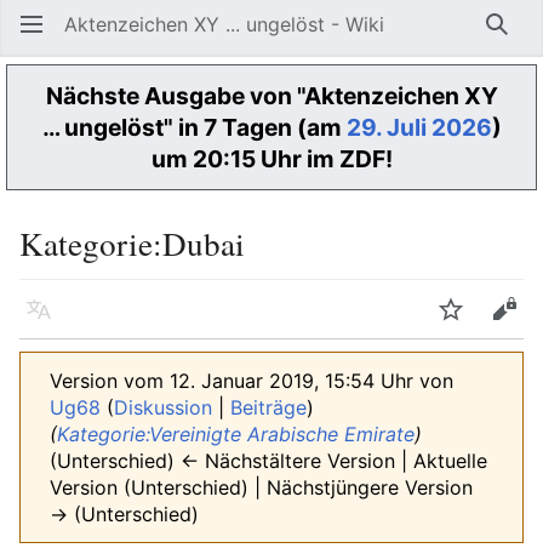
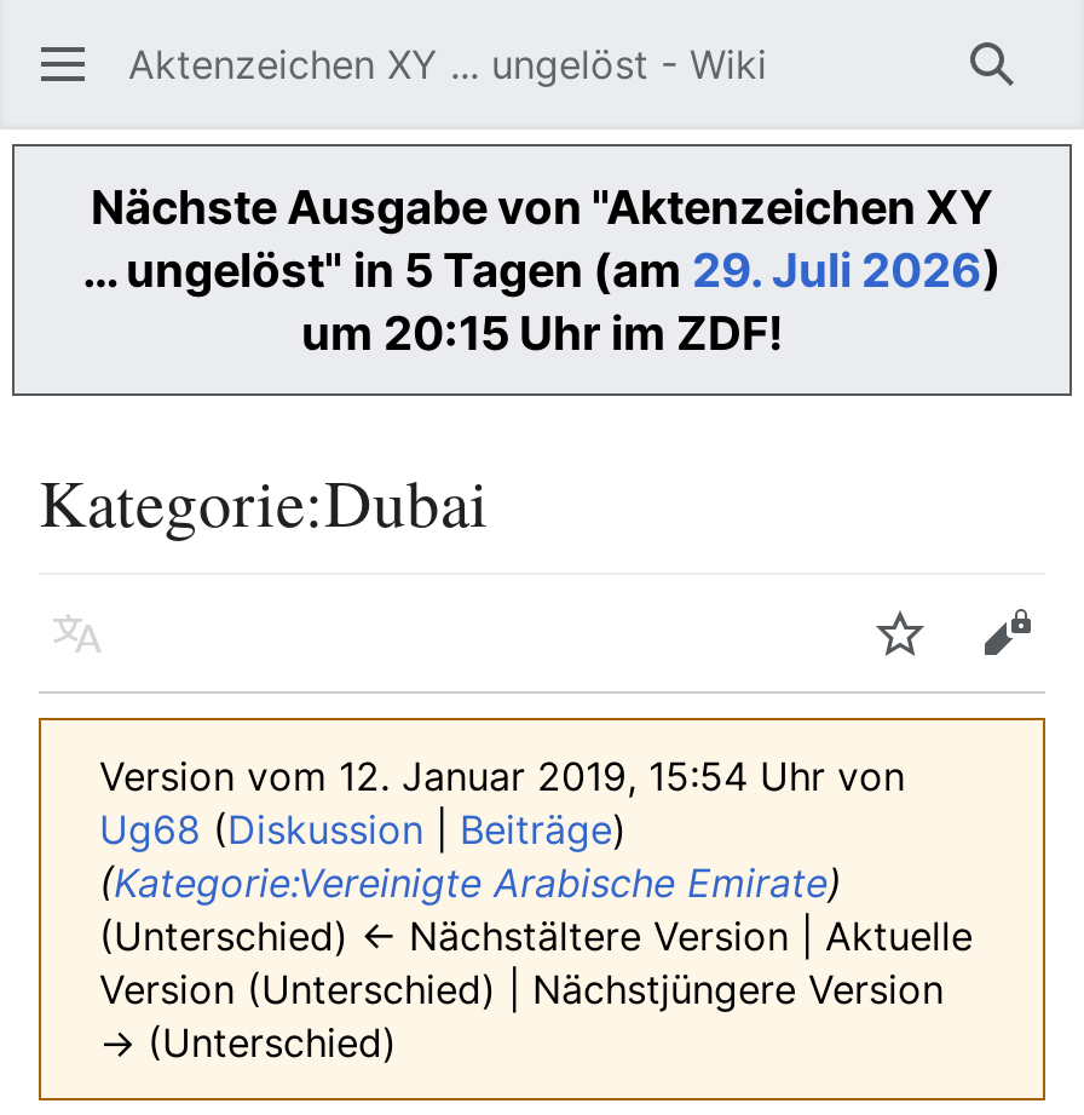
- … ungelöst" in 7 Tagen (am 29. Juli 2026)
+ … ungelöst" in 5 Tagen (am 29. Juli 2026)
